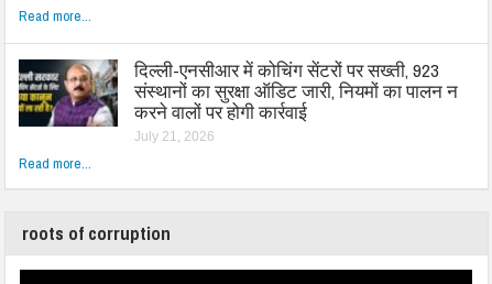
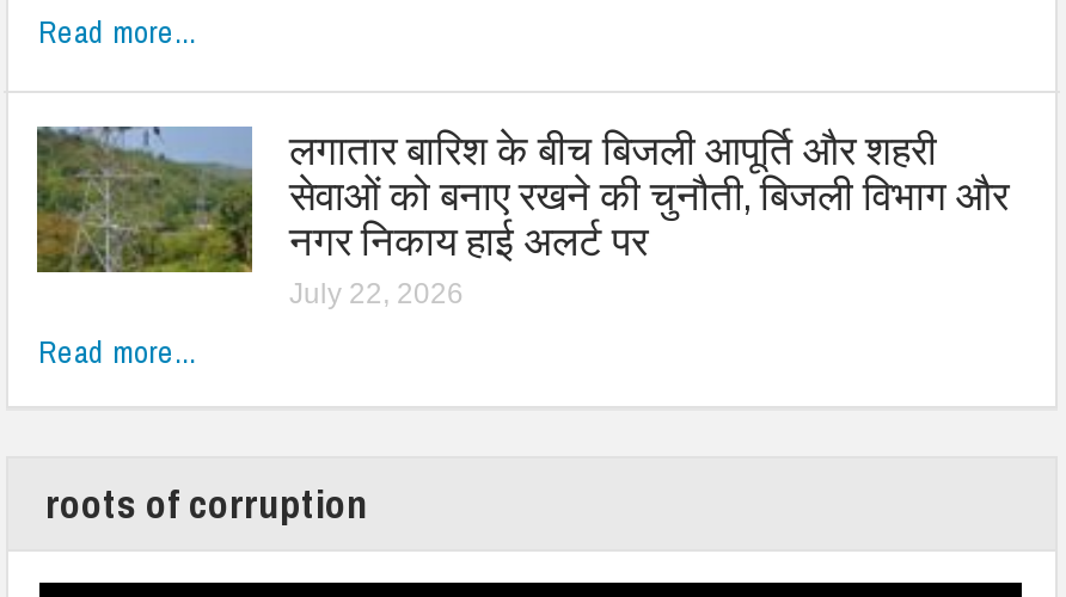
- [image]
- दिल्ली-एनसीआर में कोचिंग सेंटरों पर सख्ती, 923
- संस्थानों का सुरक्षा ऑडिट जारी, नियमों का पालन न
- करने वालों पर होगी कार्रवाई
- July 21, 2026
+ [image]
+ लगातार बारिश के बीच बिजली आपूर्ति और शहरी
+ सेवाओं को बनाए रखने की चुनौती, बिजली विभाग और
+ नगर निकाय हाई अलर्ट पर
+ July 22, 2026
